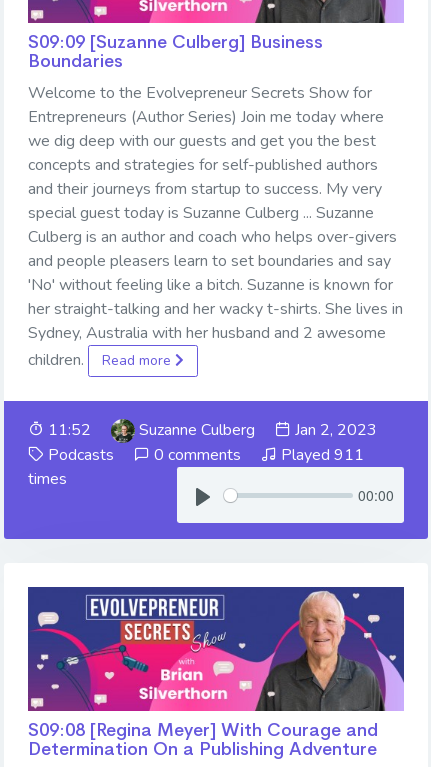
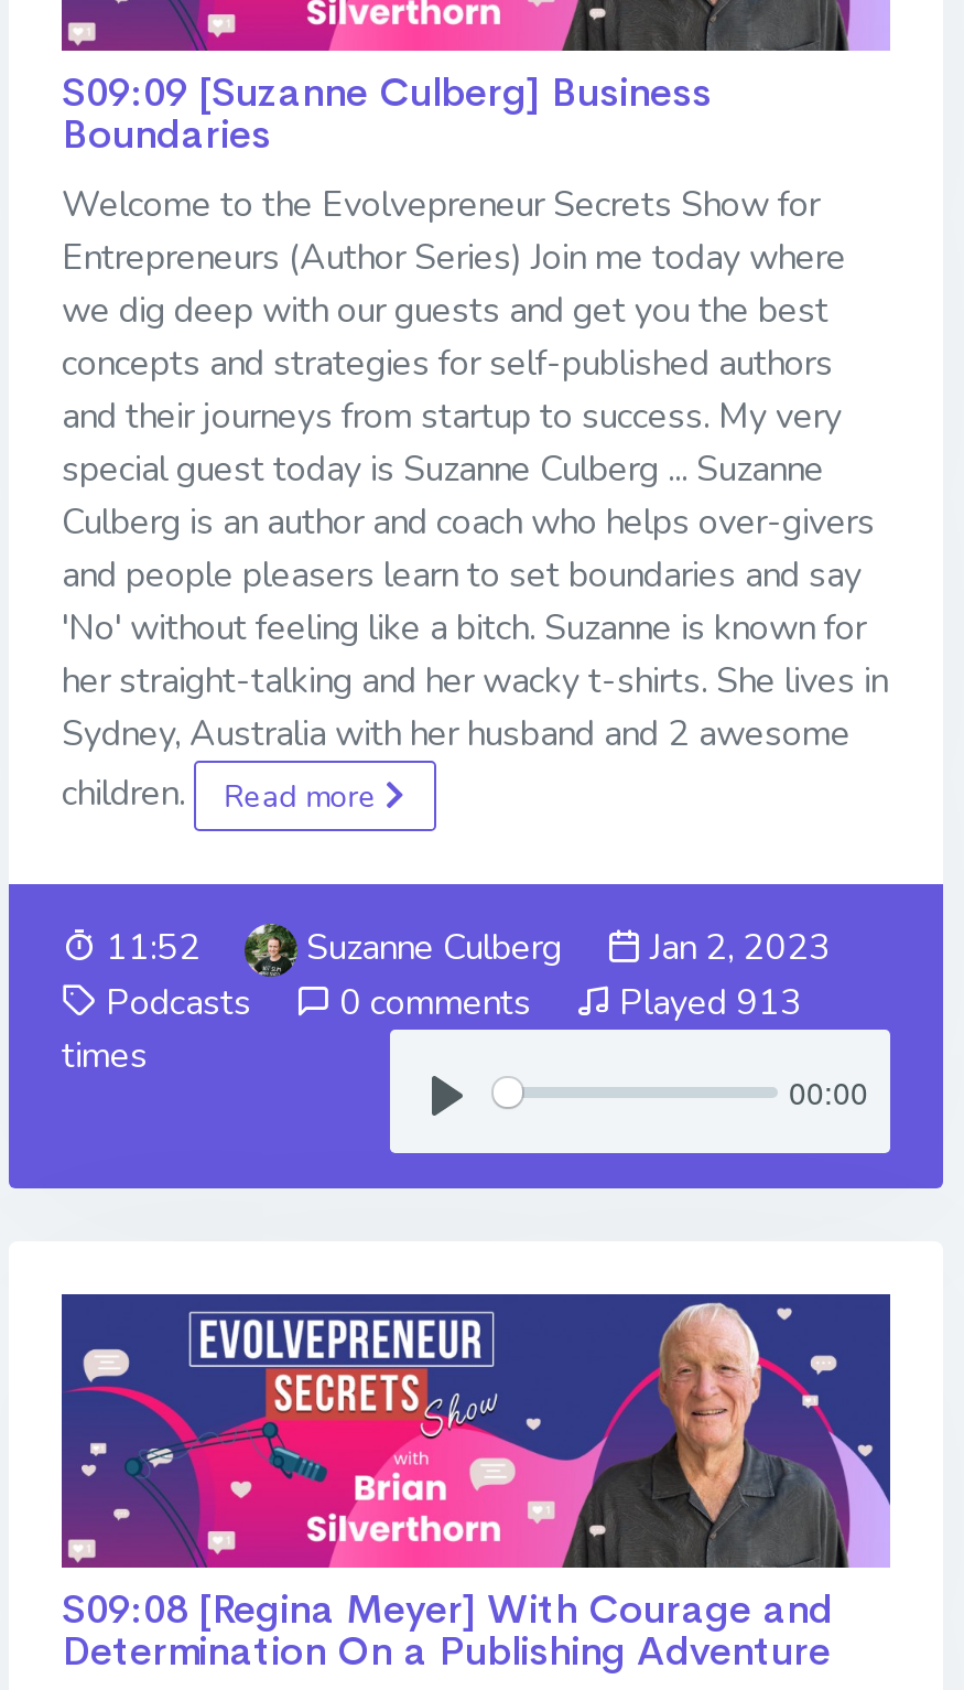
- Podcasts 0 comments Played 911
+ Podcasts 0 comments Played 913
